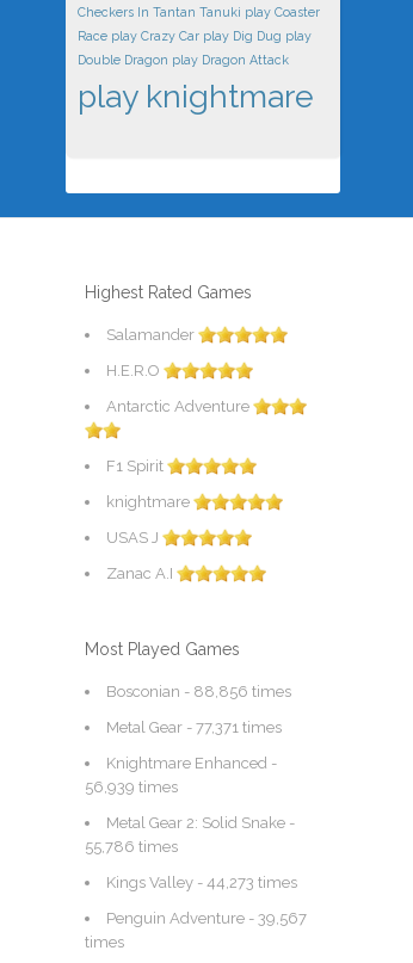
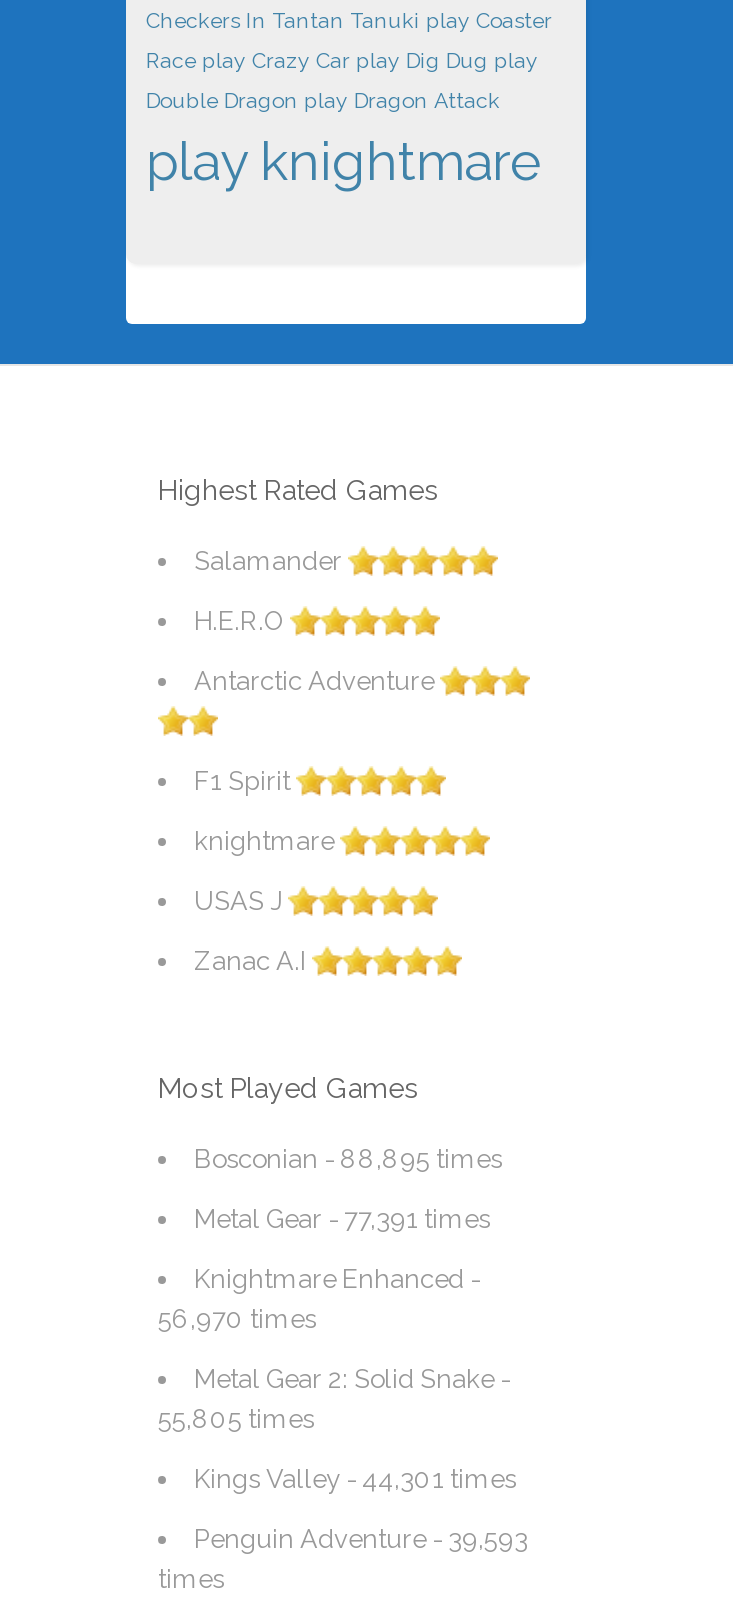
- Bosconian - 88,856 times
+ Bosconian - 88,895 times

- Metal Gear - 77,371 times
+ Metal Gear - 77,391 times

- 56,939 times
+ 56,970 times

- 55,786 times
+ 55,805 times

- Kings Valley - 44,273 times
+ Kings Valley - 44,301 times

- Penguin Adventure - 39,567
+ Penguin Adventure - 39,593
